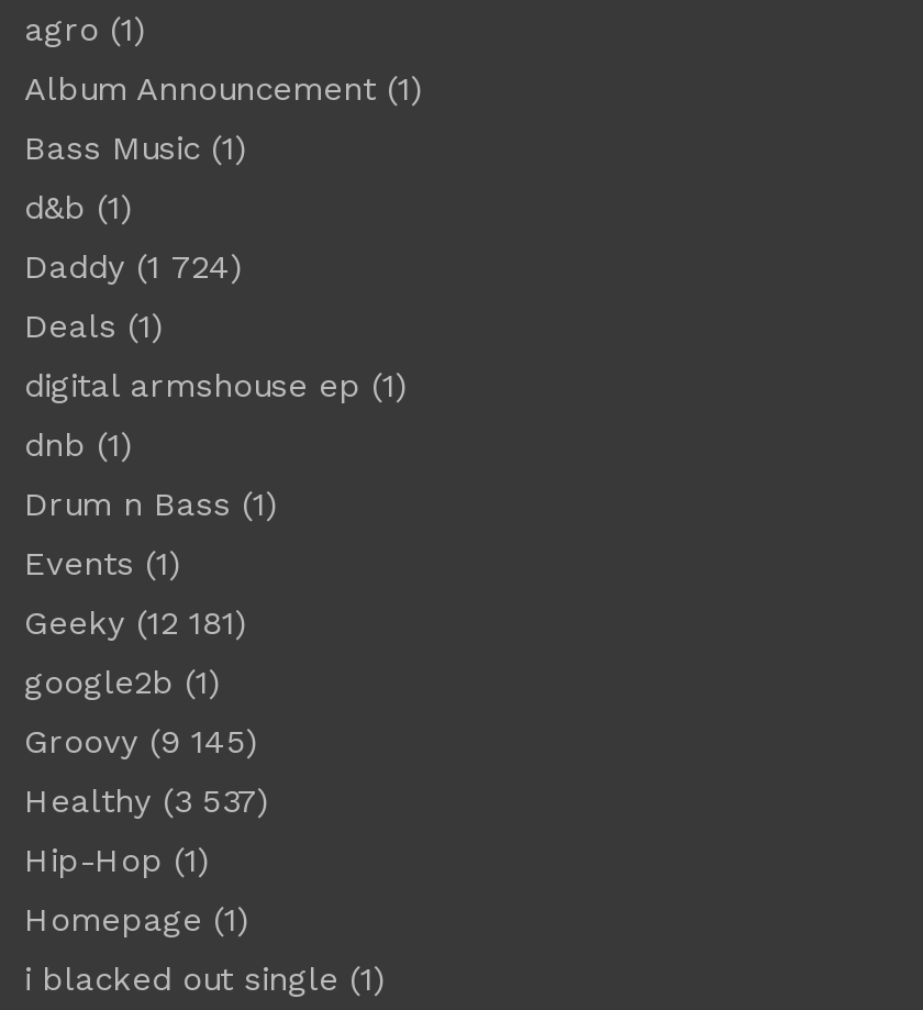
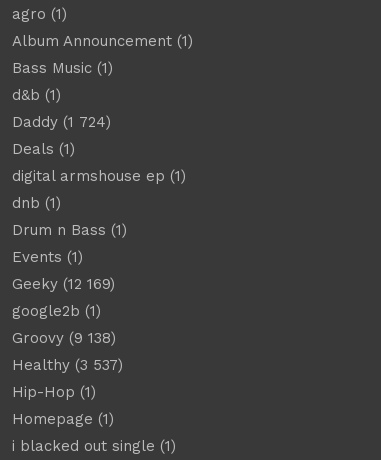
- Geeky (12 181)
+ Geeky (12 169)

- Groovy (9 145)
+ Groovy (9 138)
